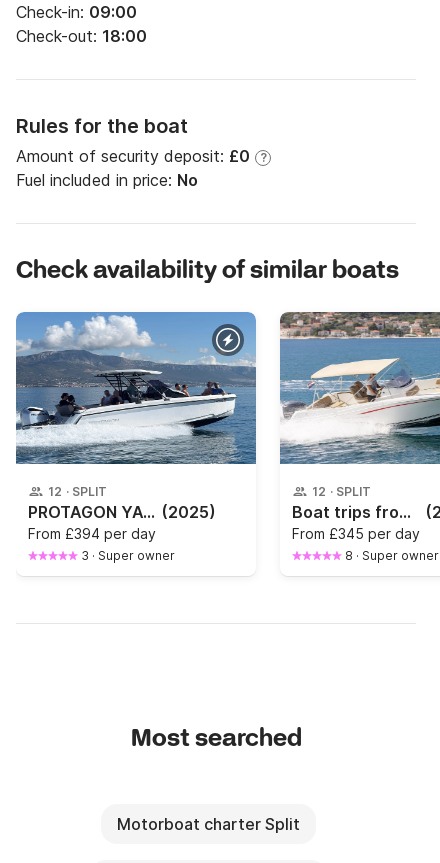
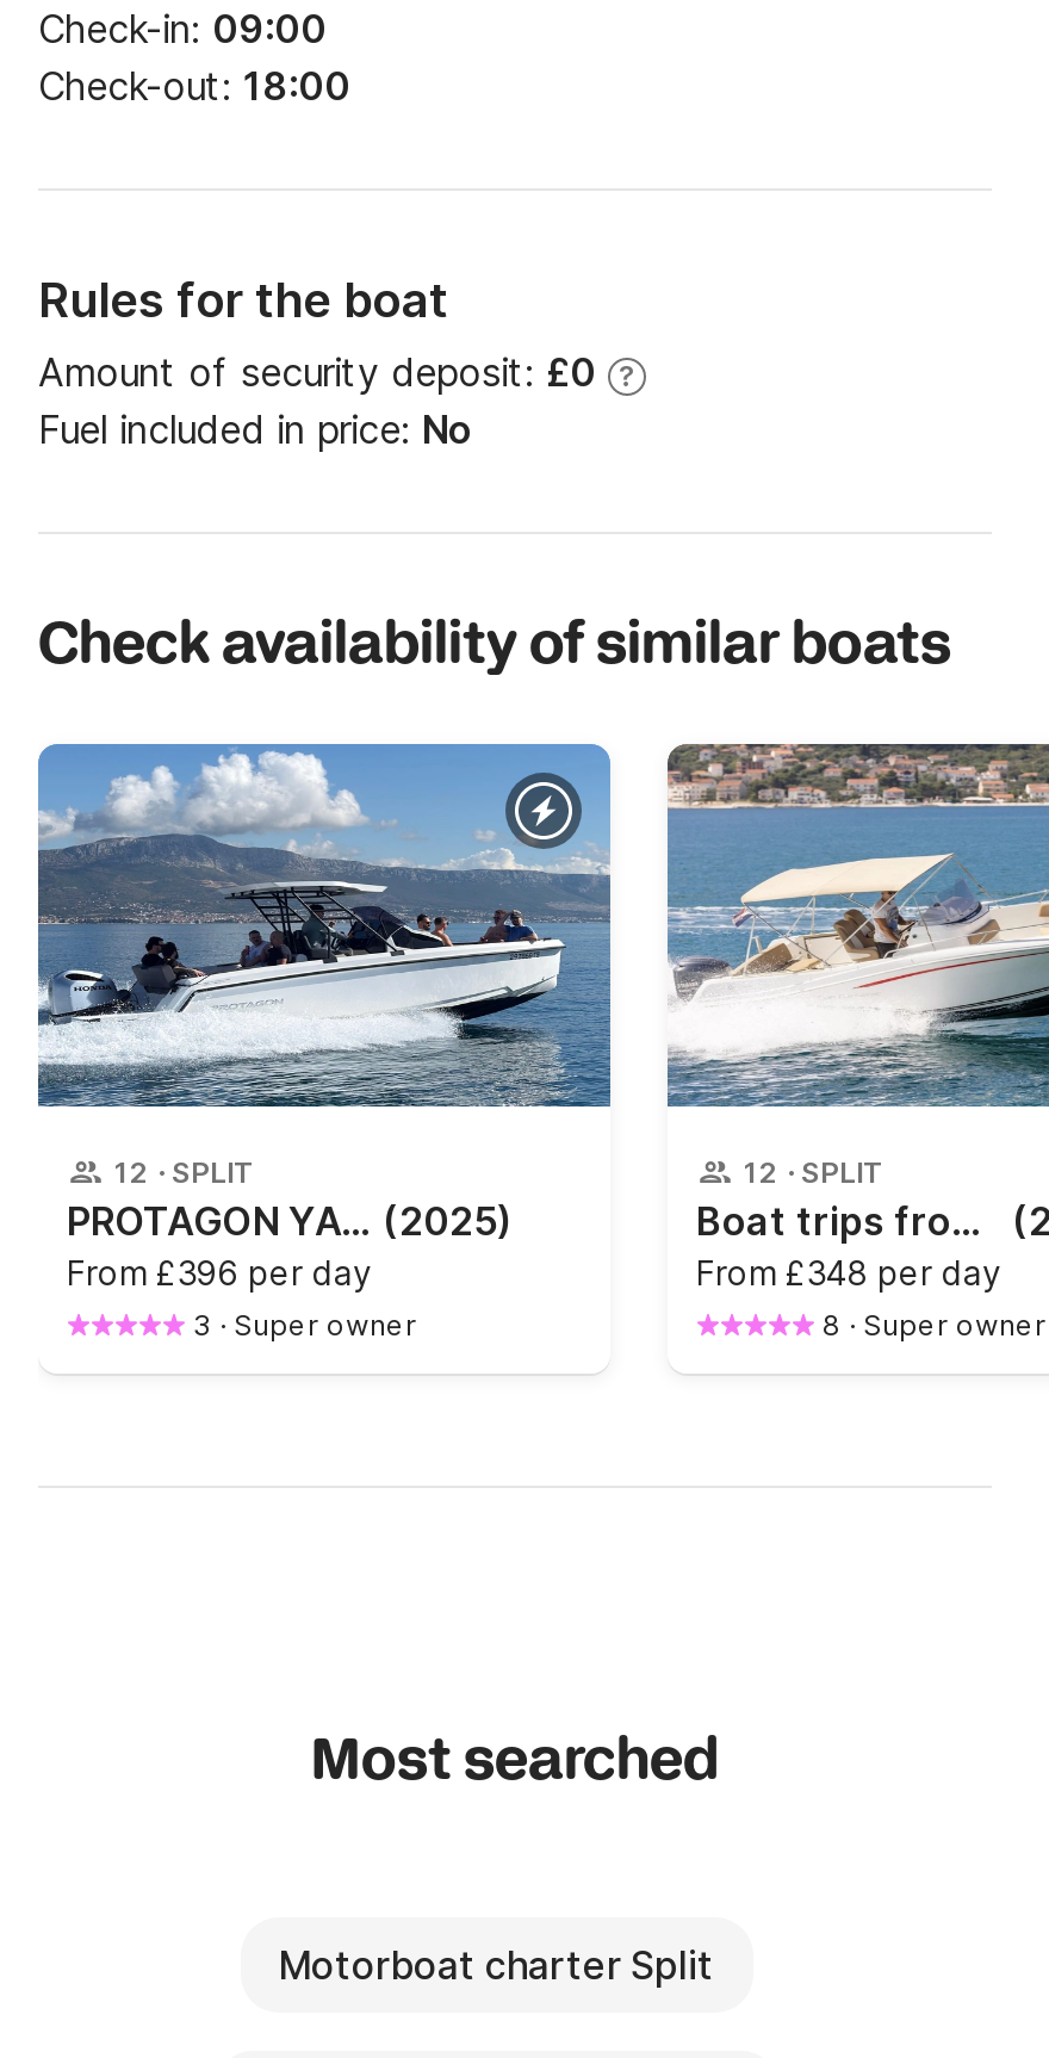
- From £394 per day
+ From £396 per day

- From £345 per day
+ From £348 per day
